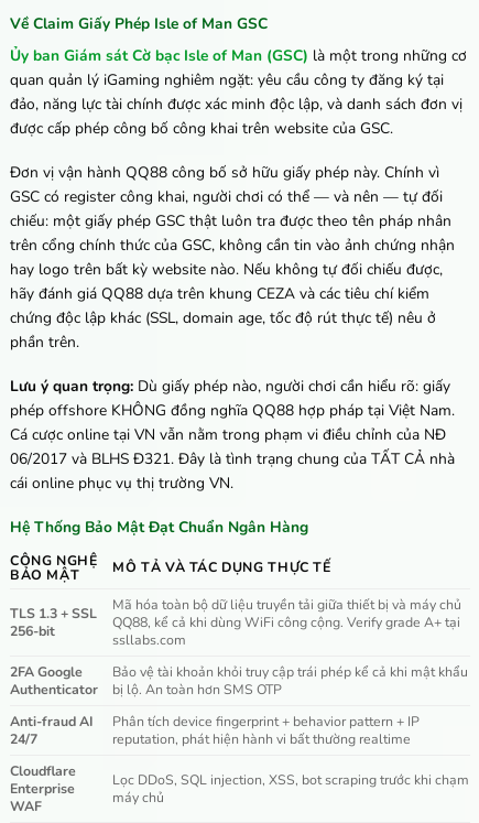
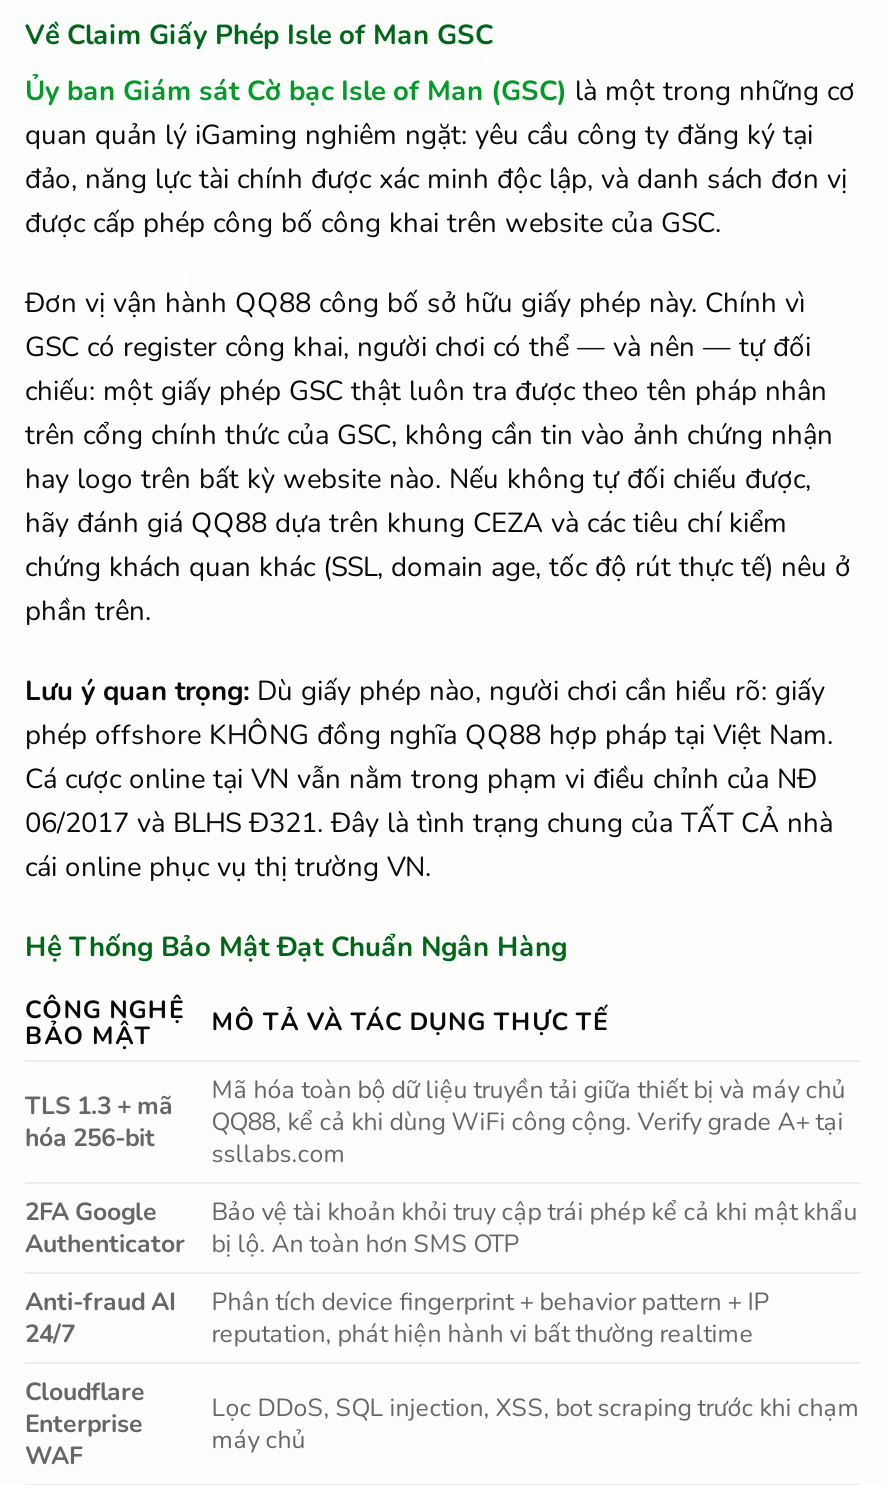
- chứng độc lập khác (SSL, domain age, tốc độ rút thực tế) nêu ở
+ chứng khách quan khác (SSL, domain age, tốc độ rút thực tế) nêu ở

- TLS 1.3 + SSL
- 256-bit
+ TLS 1.3 + mã
+ hóa 256-bit
